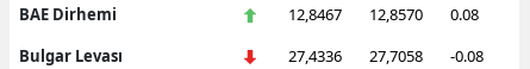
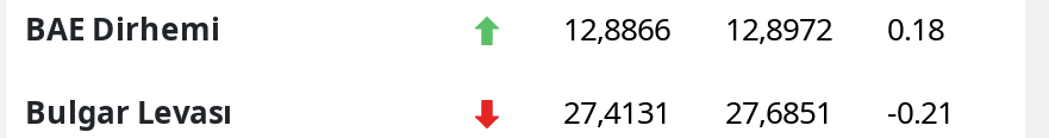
- 12,8467
+ 12,8866

- 12,8570
+ 12,8972

- 0.08
+ 0.18

- 27,4336
+ 27,4131

- 27,7058
+ 27,6851

- -0.08
+ -0.21
